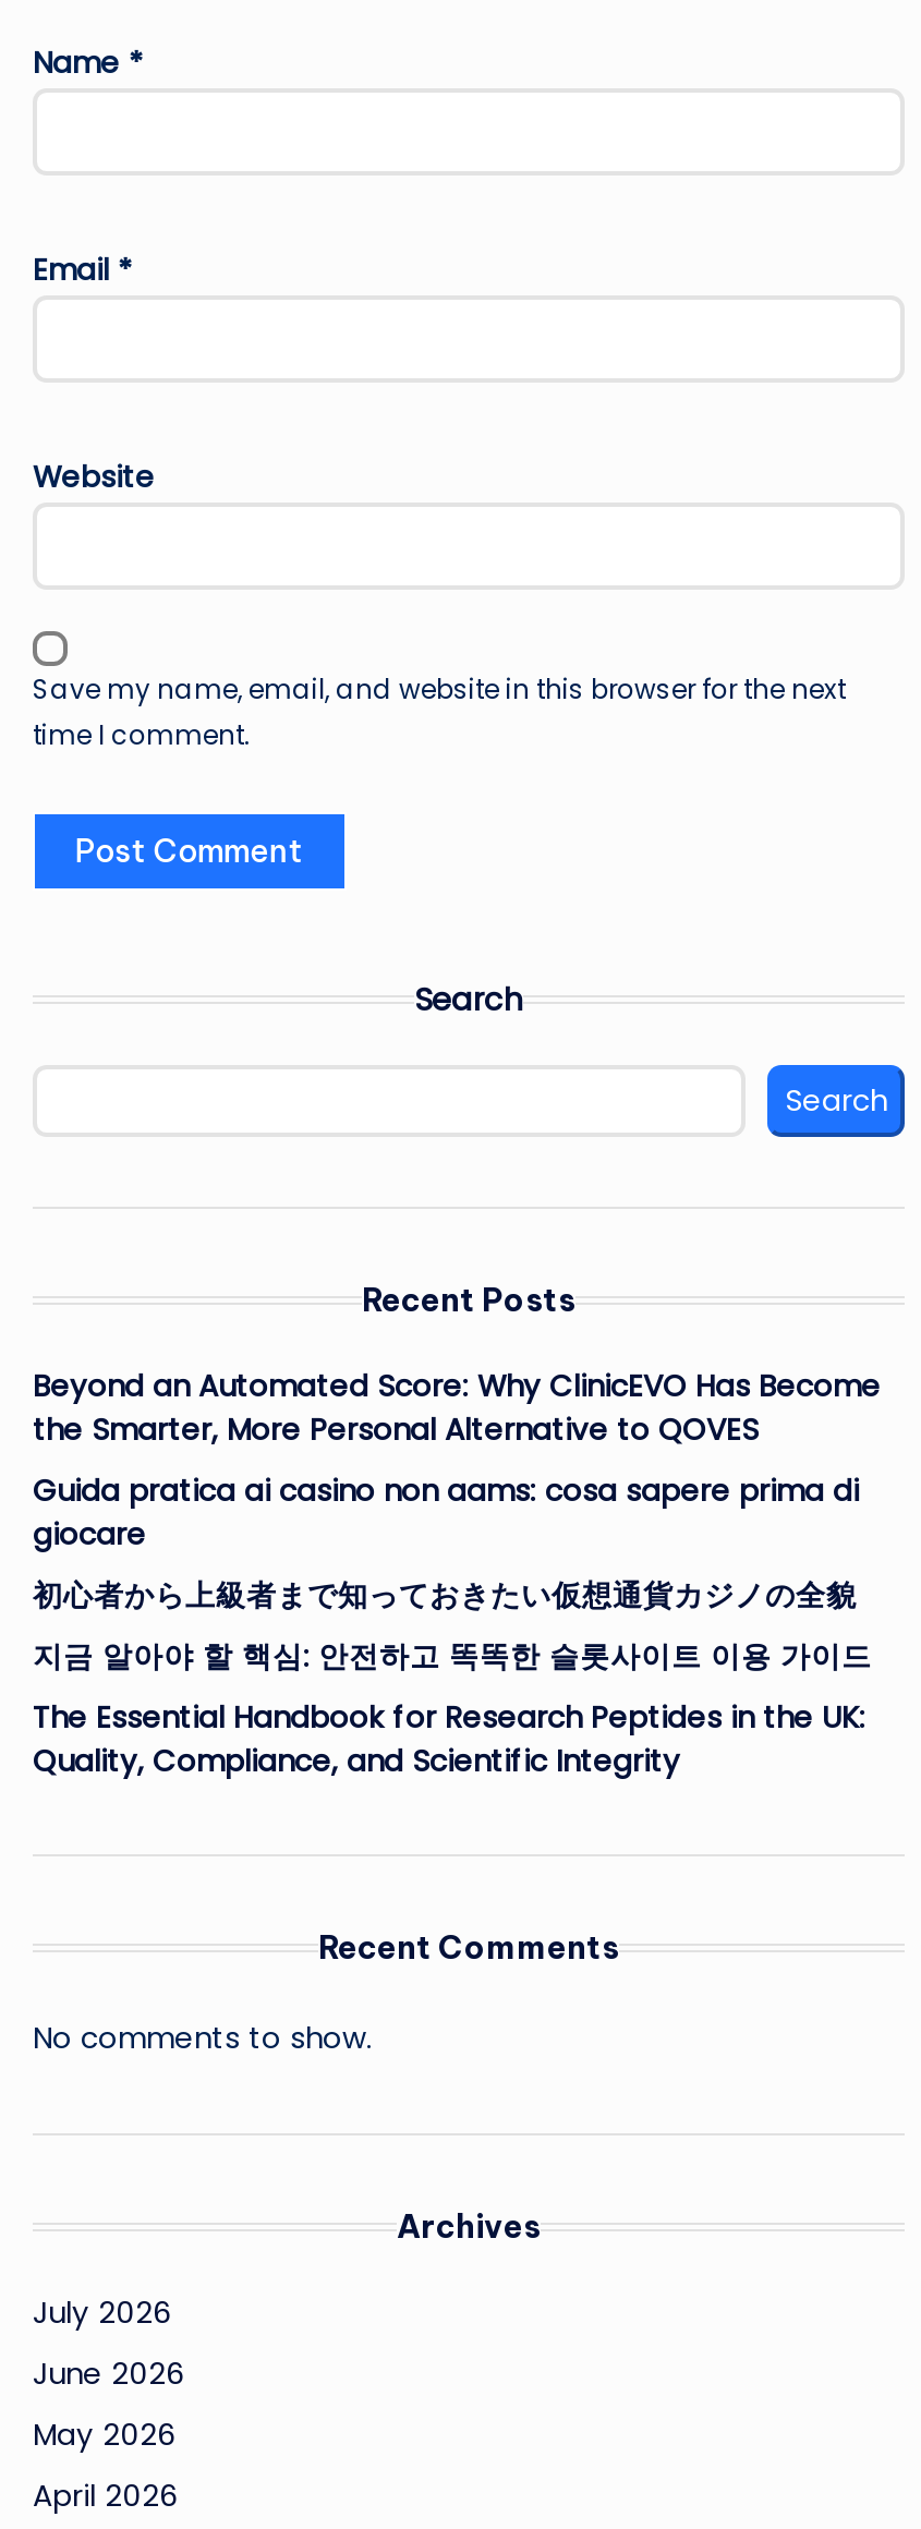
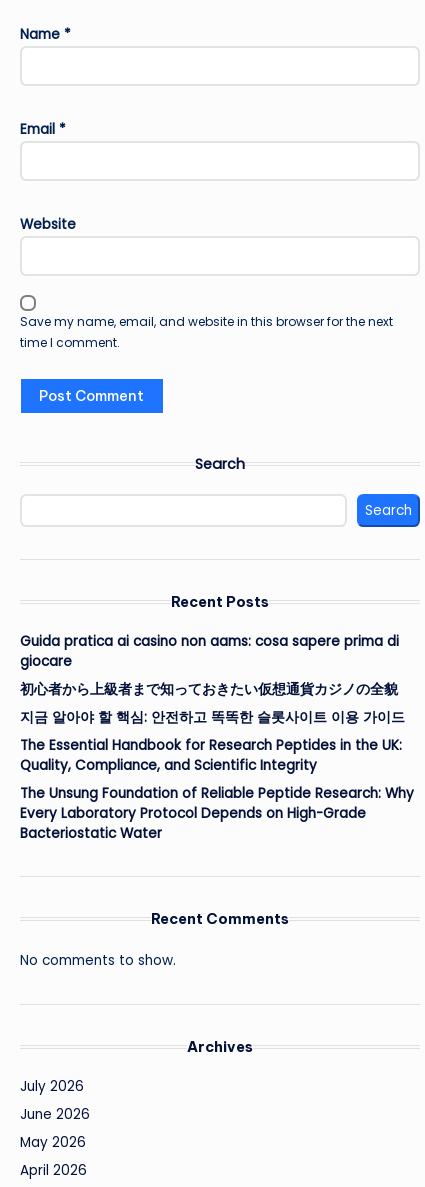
- Beyond an Automated Score: Why ClinicEVO Has Become
- the Smarter, More Personal Alternative to QOVES

moved up: Guida pratica ai casino non aams: cosa sapere prima di | giocare | 初心者から上級者まで知っておきたい仮想通貨カジノの全貌 | 지금 알아야 할 핵심: 안전하고 똑똑한 슬롯사이트 이용 가이드 | The Essential Handbook for Research Peptides in the UK: | Quality, Compliance, and Scientific Integrity

+ The Unsung Foundation of Reliable Peptide Research: Why
+ Every Laboratory Protocol Depends on High-Grade
+ Bacteriostatic Water
